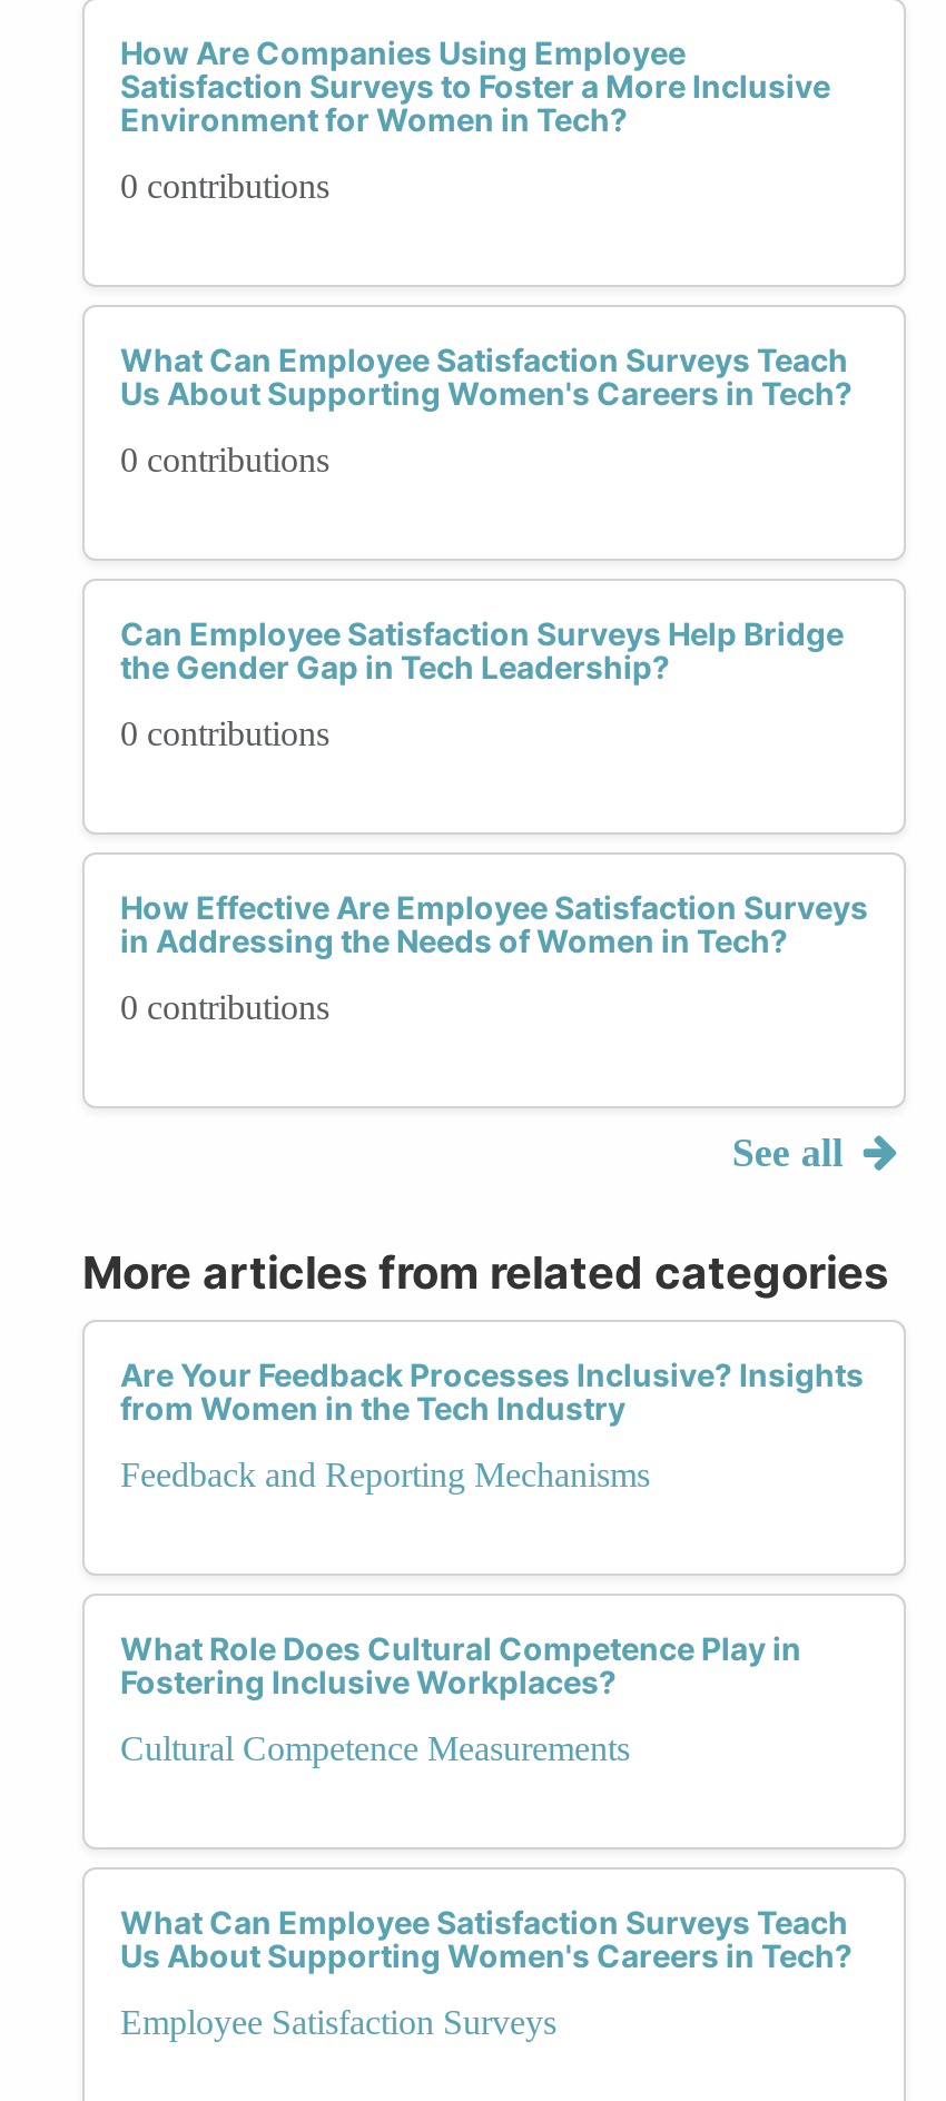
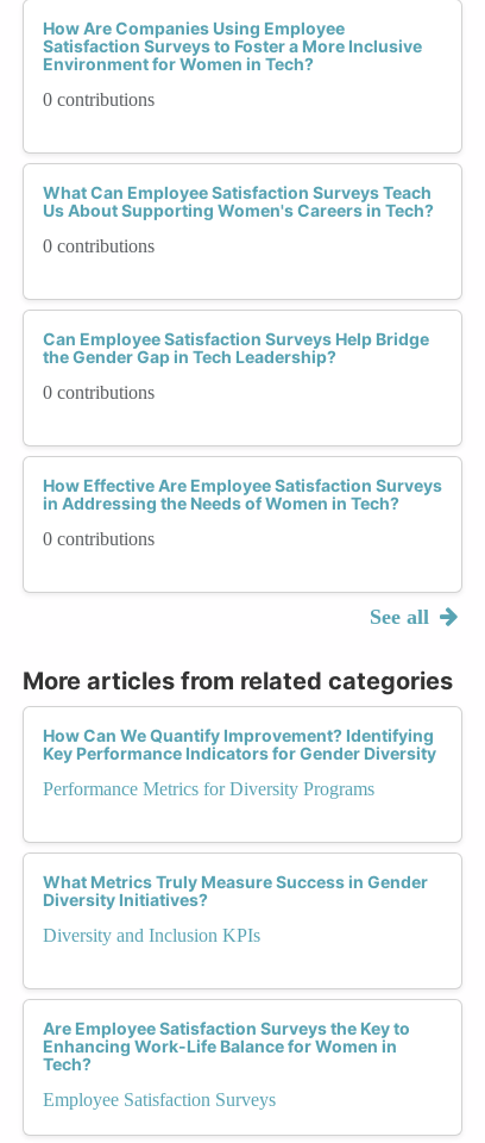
- Are Your Feedback Processes Inclusive? Insights
- from Women in the Tech Industry
+ How Can We Quantify Improvement? Identifying
+ Key Performance Indicators for Gender Diversity

- Feedback and Reporting Mechanisms
+ Performance Metrics for Diversity Programs

- What Role Does Cultural Competence Play in
- Fostering Inclusive Workplaces?
+ What Metrics Truly Measure Success in Gender
+ Diversity Initiatives?

- Cultural Competence Measurements
+ Diversity and Inclusion KPIs

- What Can Employee Satisfaction Surveys Teach
- Us About Supporting Women's Careers in Tech?
+ Are Employee Satisfaction Surveys the Key to
+ Enhancing Work-Life Balance for Women in
+ Tech?
